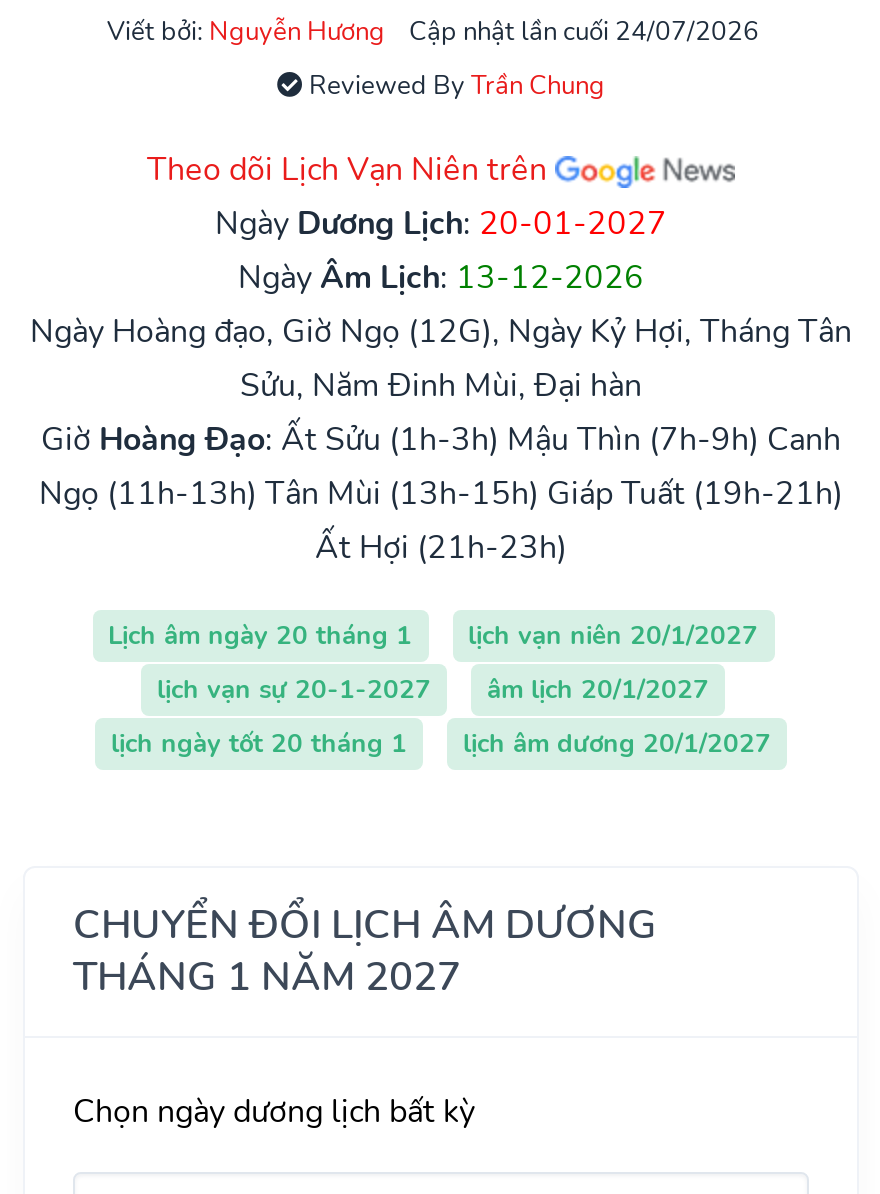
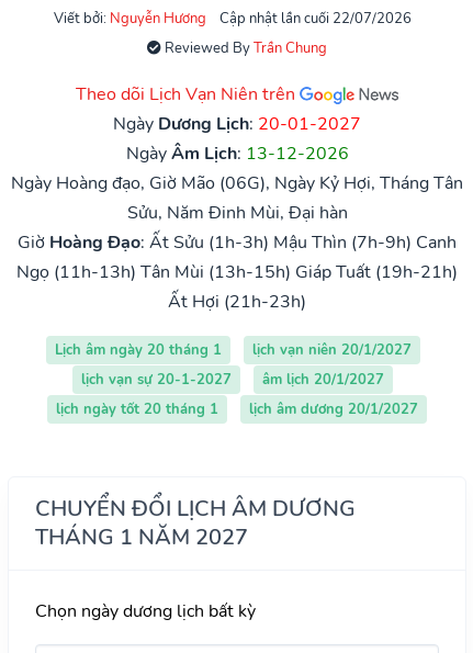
- Cập nhật lần cuối 24/07/2026
+ Cập nhật lần cuối 22/07/2026

- Ngày Hoàng đạo, Giờ Ngọ (12G), Ngày Kỷ Hợi, Tháng Tân
+ Ngày Hoàng đạo, Giờ Mão (06G), Ngày Kỷ Hợi, Tháng Tân
